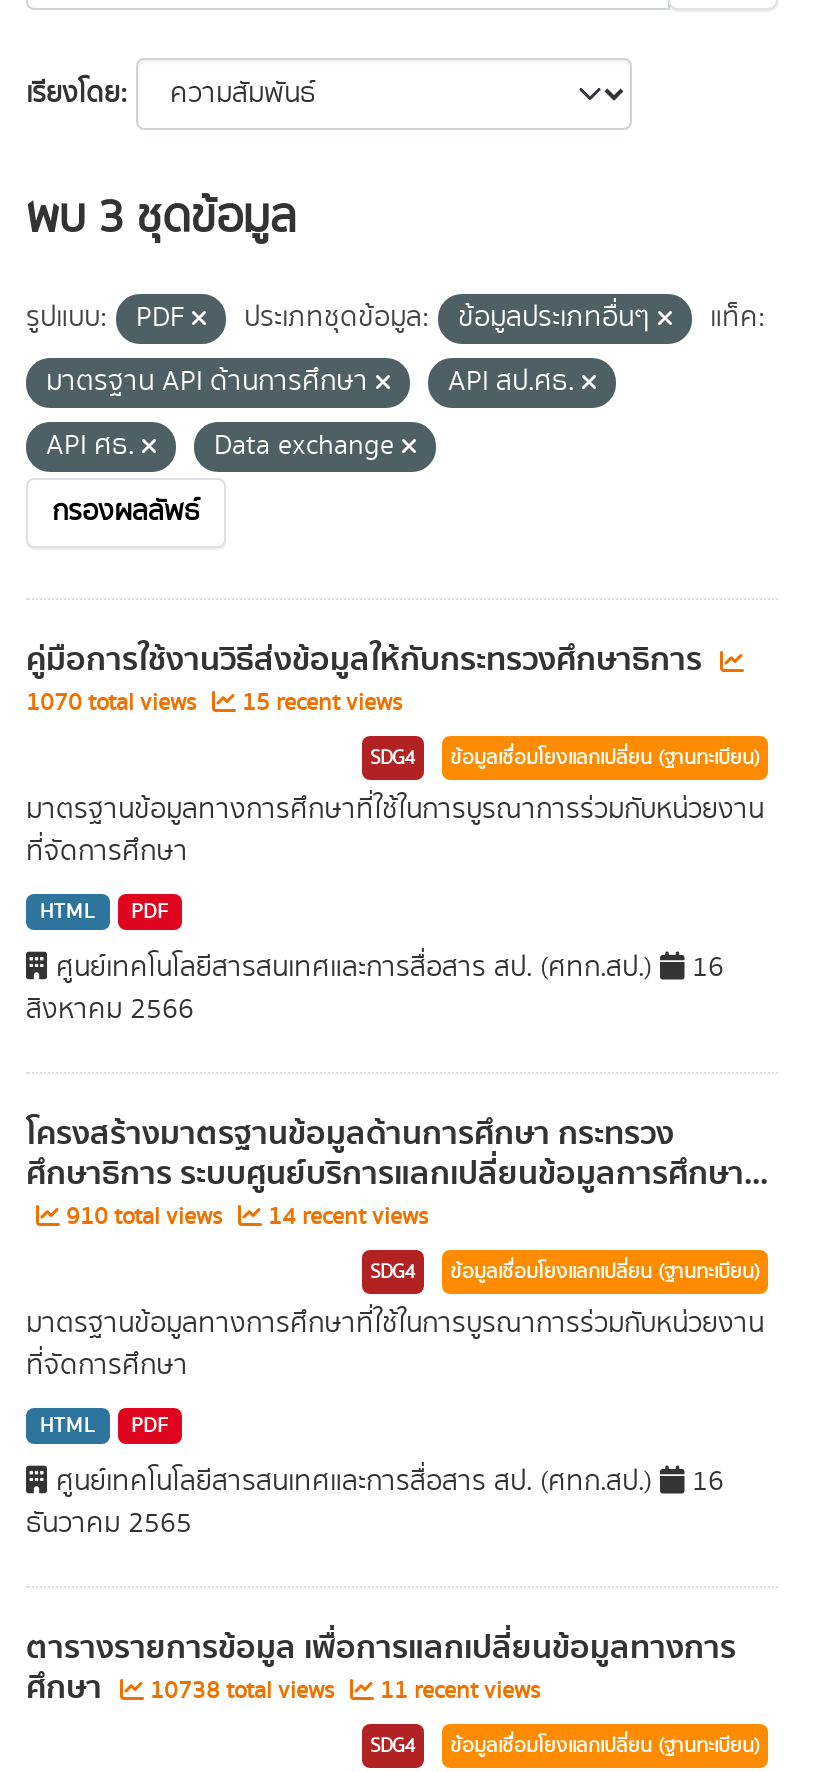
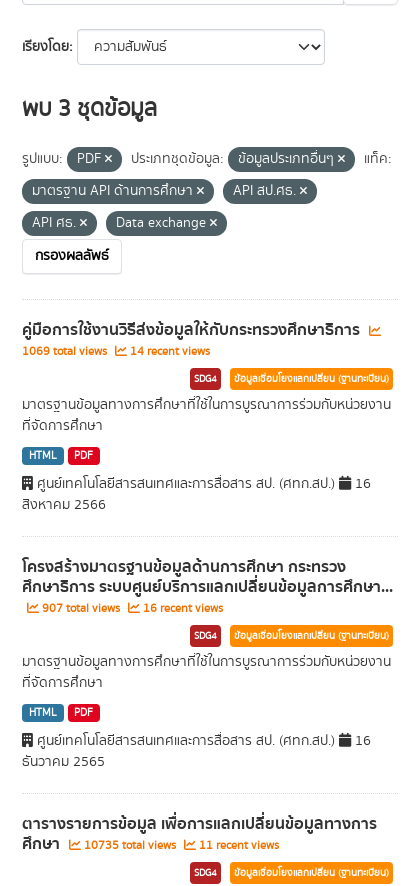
- 1070 total views
+ 1069 total views

- 15 recent views
+ 14 recent views

- 910 total views
+ 907 total views

- 14 recent views
+ 16 recent views

- ศึกษา 10738 total views 11 recent views
+ ศึกษา 10735 total views 11 recent views
